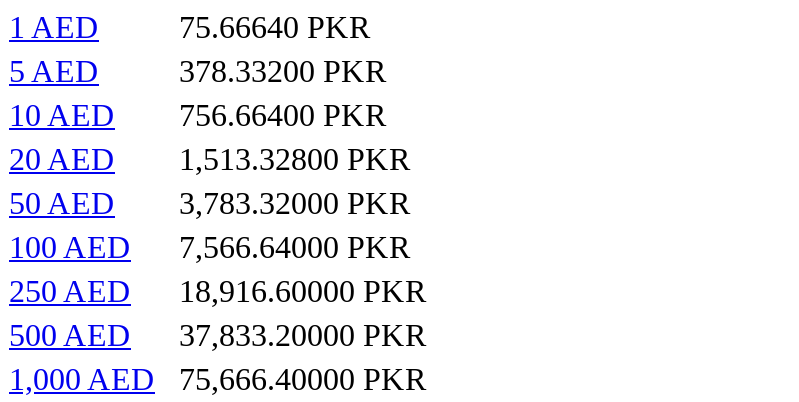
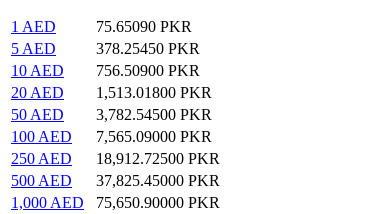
- 75.66640 PKR
+ 75.65090 PKR

- 378.33200 PKR
+ 378.25450 PKR

- 10 AED 756.66400 PKR
+ 10 AED 756.50900 PKR

- 20 AED 1,513.32800 PKR
+ 20 AED 1,513.01800 PKR

- 50 AED 3,783.32000 PKR
+ 50 AED 3,782.54500 PKR

- 100 AED 7,566.64000 PKR
+ 100 AED 7,565.09000 PKR

- 250 AED 18,916.60000 PKR
+ 250 AED 18,912.72500 PKR

- 500 AED 37,833.20000 PKR
+ 500 AED 37,825.45000 PKR

- 1,000 AED 75,666.40000 PKR
+ 1,000 AED 75,650.90000 PKR
